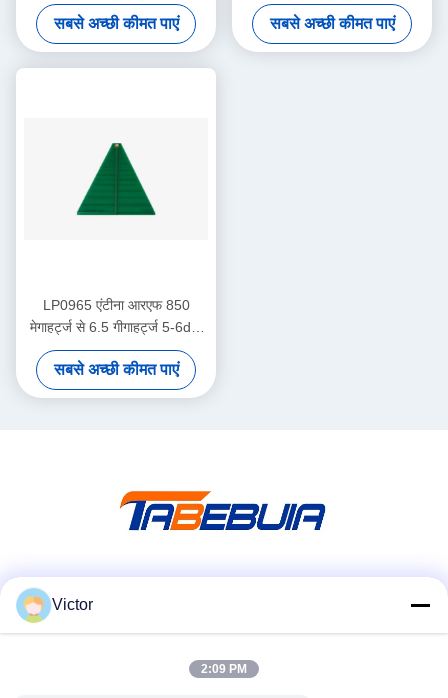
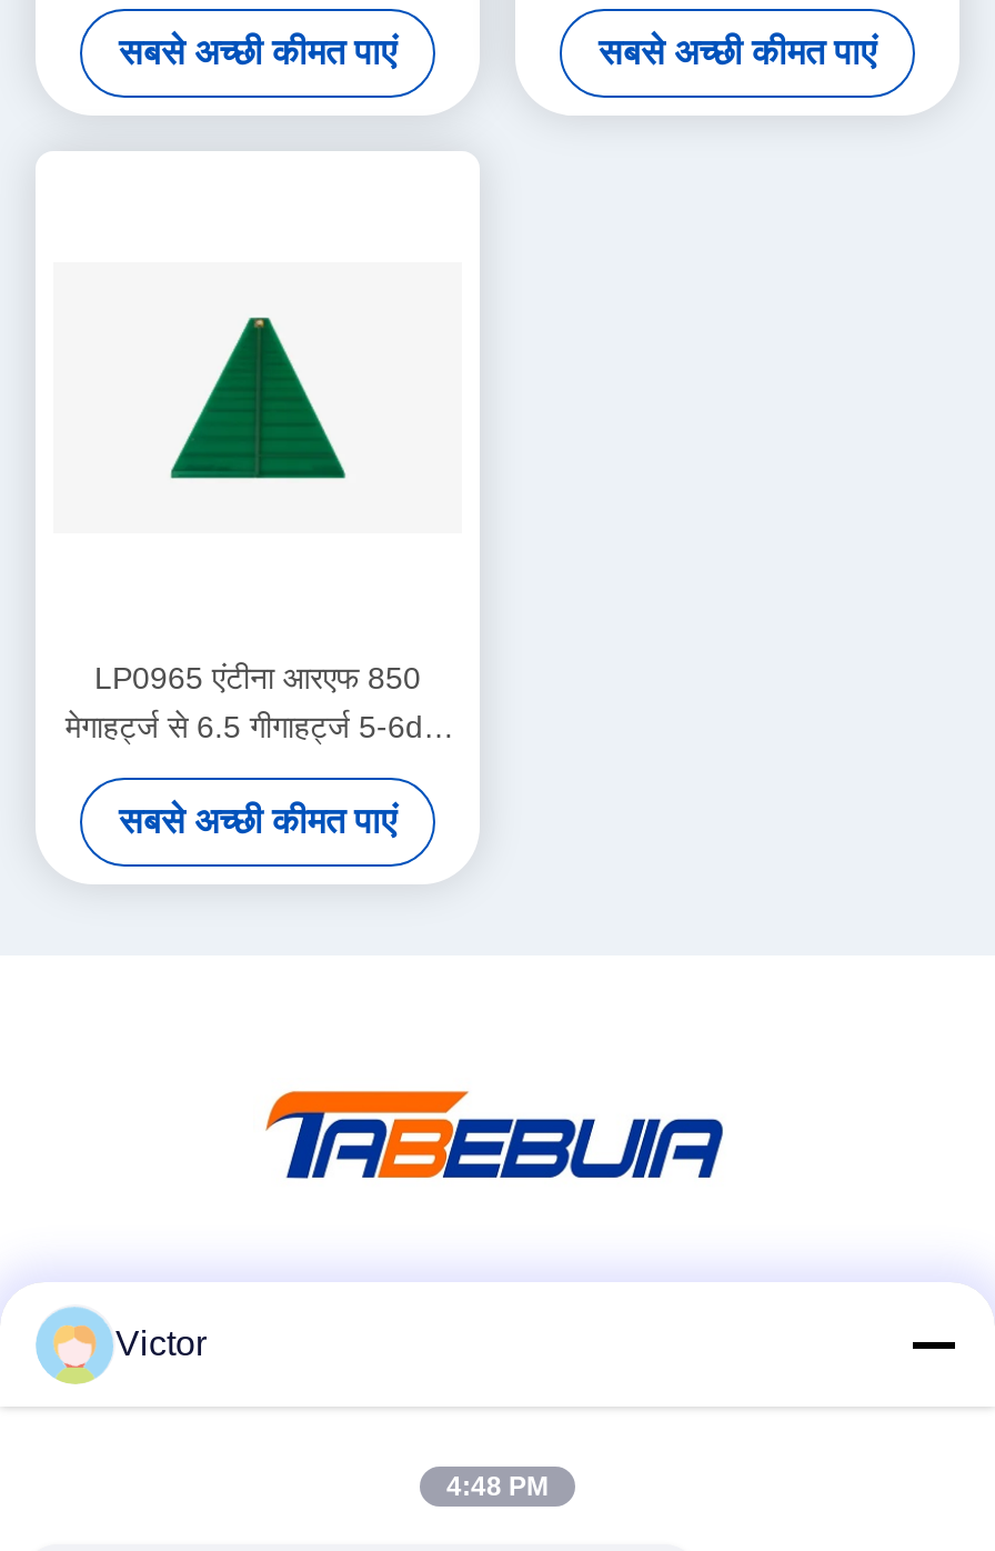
- 2:09 PM
+ 4:48 PM
